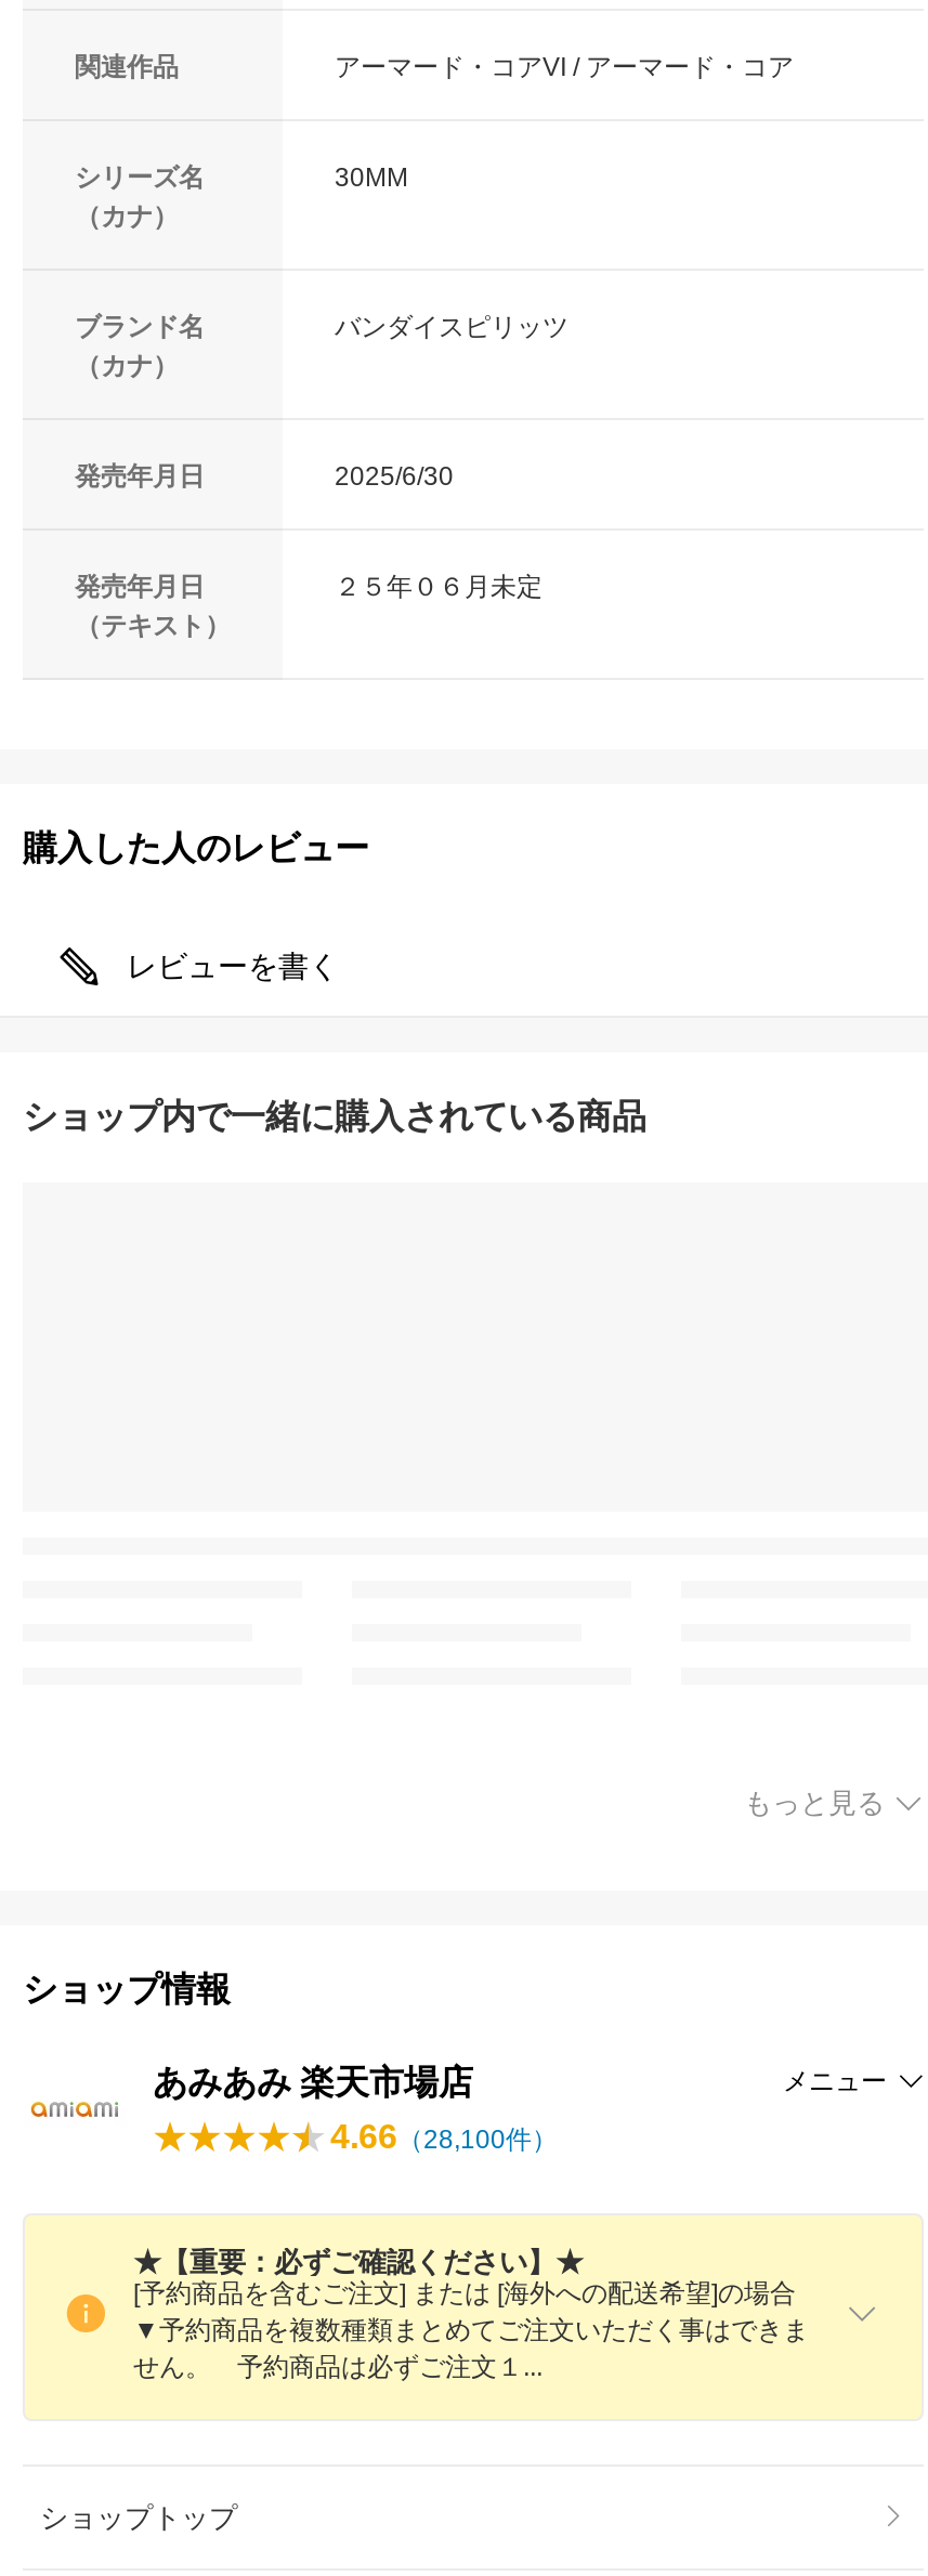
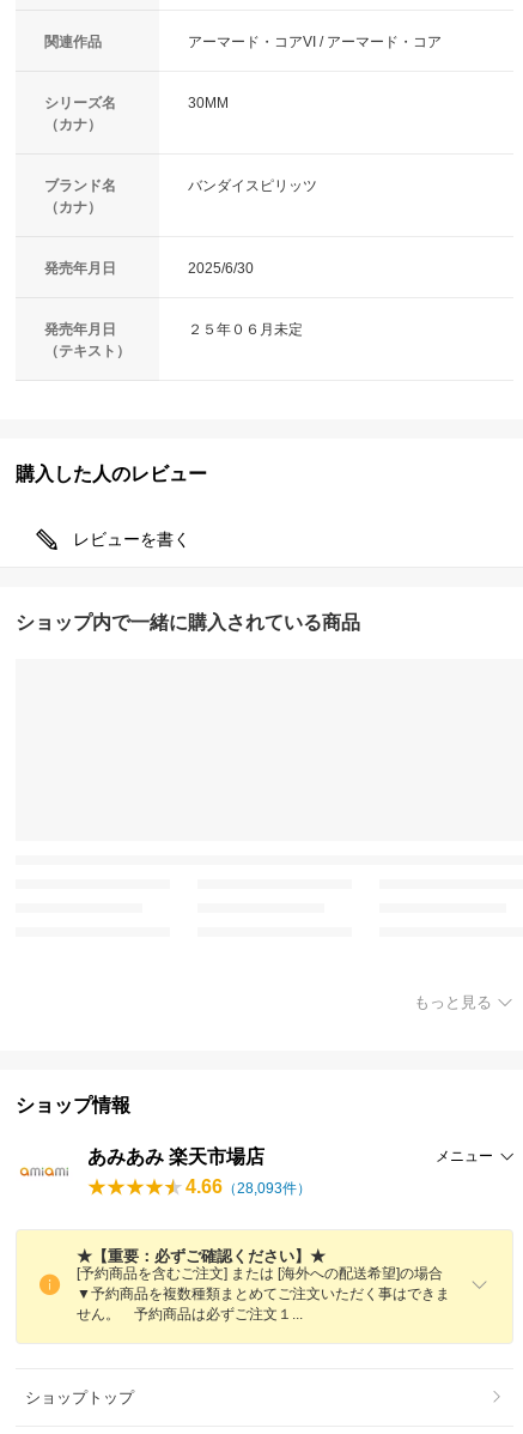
- 4.66（28,100件）
+ 4.66（28,093件）
